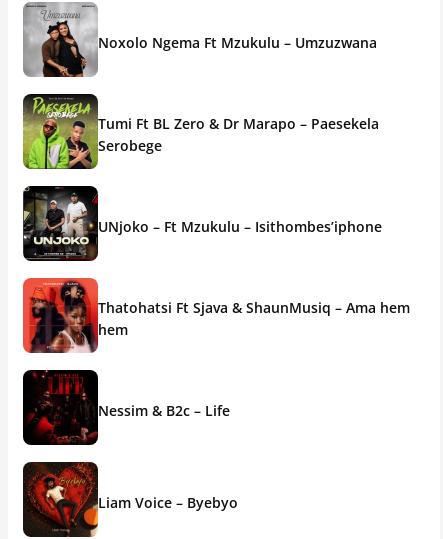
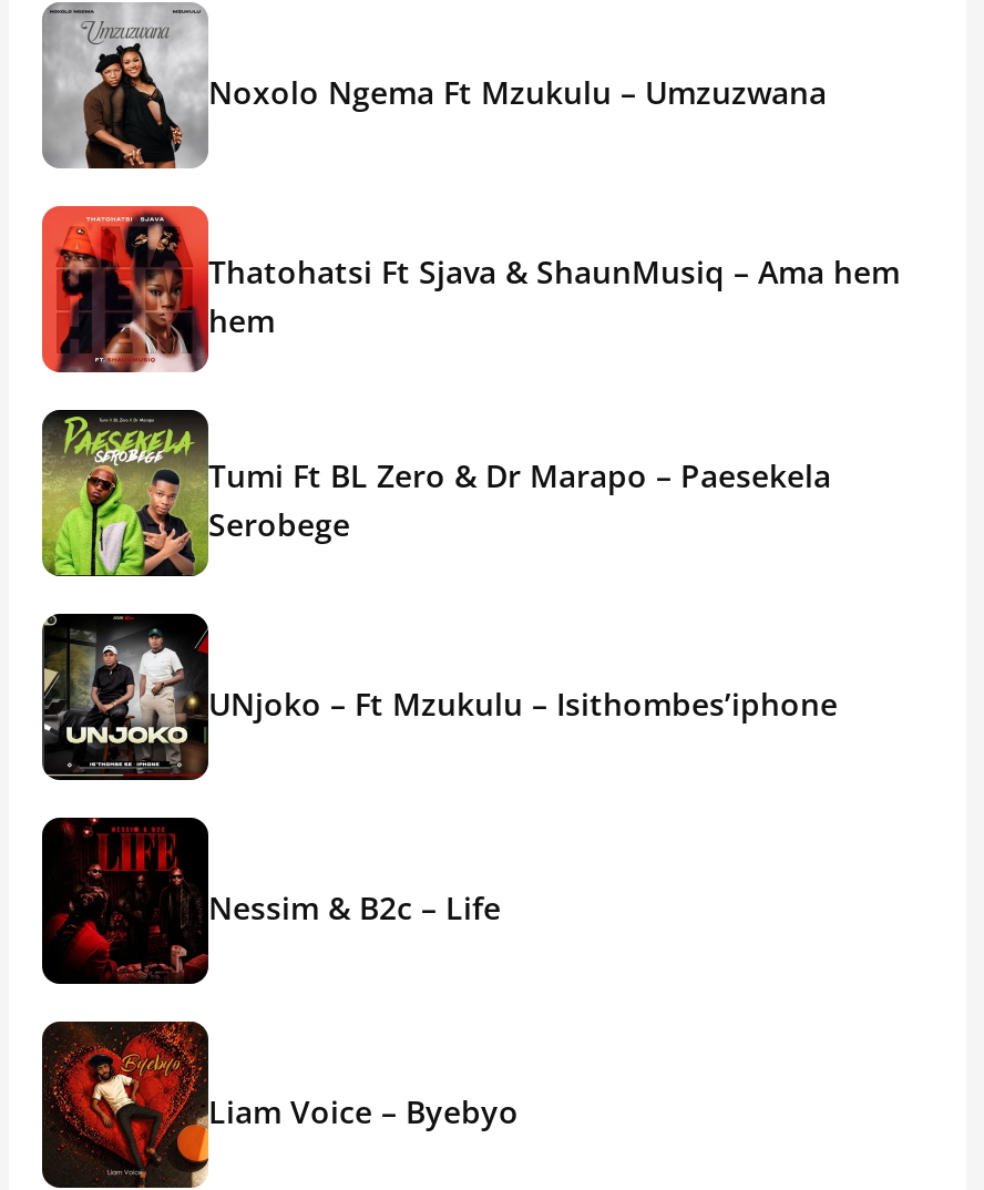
moved down: [image] | Tumi Ft BL Zero & Dr Marapo – Paesekela | Serobege | UNjoko – Ft Mzukulu – Isithombes’iphone

moved up: [image] | Thatohatsi Ft Sjava & ShaunMusiq – Ama hem | hem
